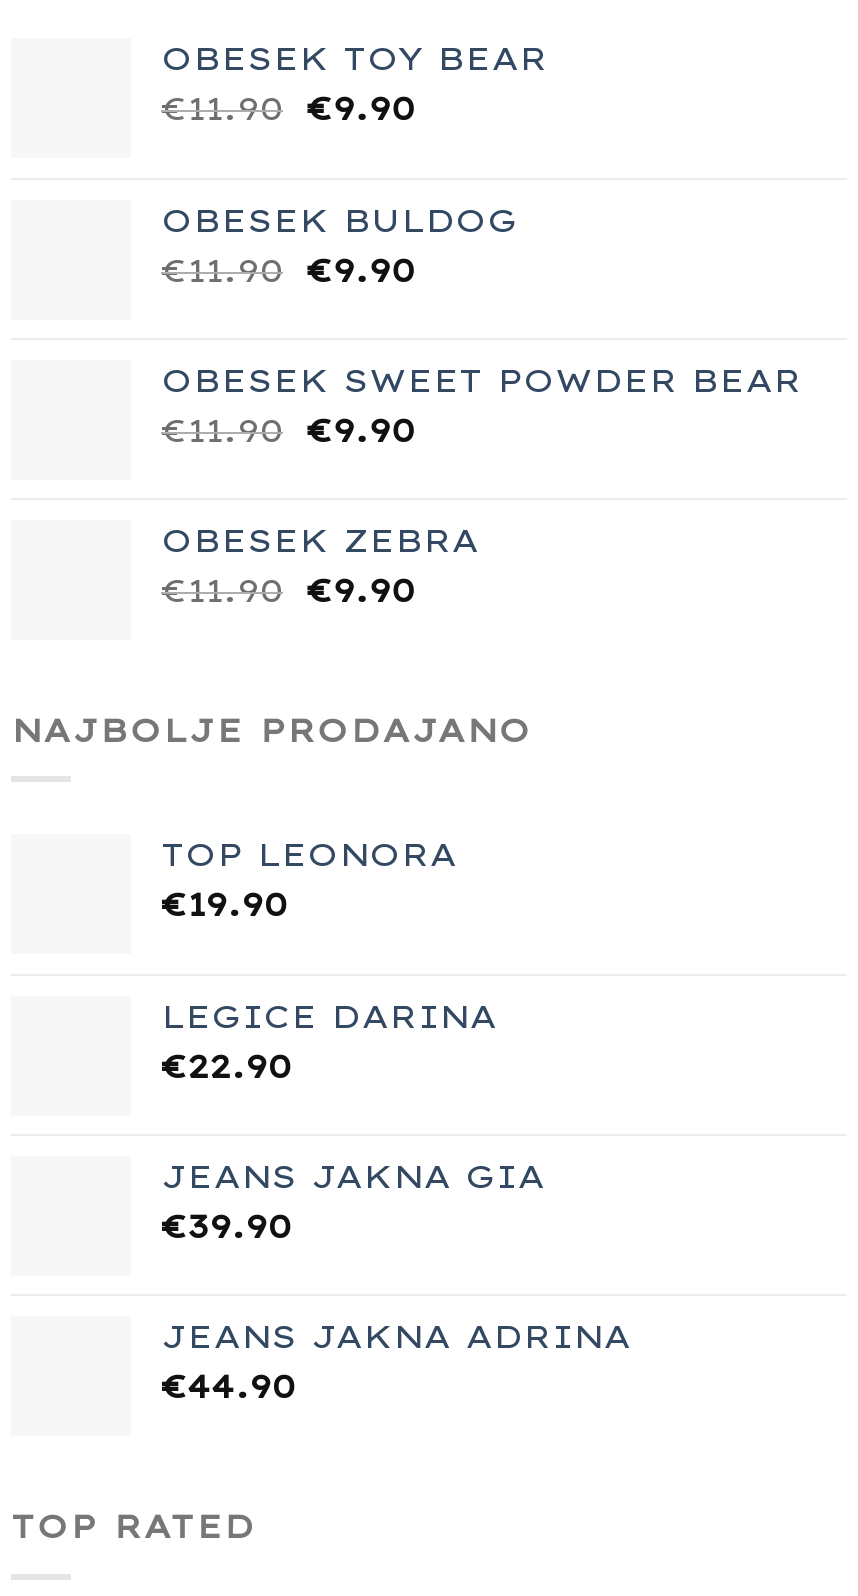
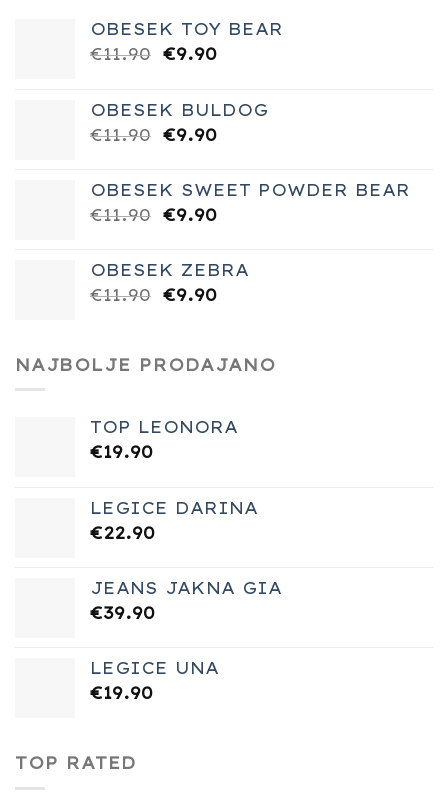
- JEANS JAKNA ADRINA
- €44.90
+ LEGICE UNA
+ €19.90
